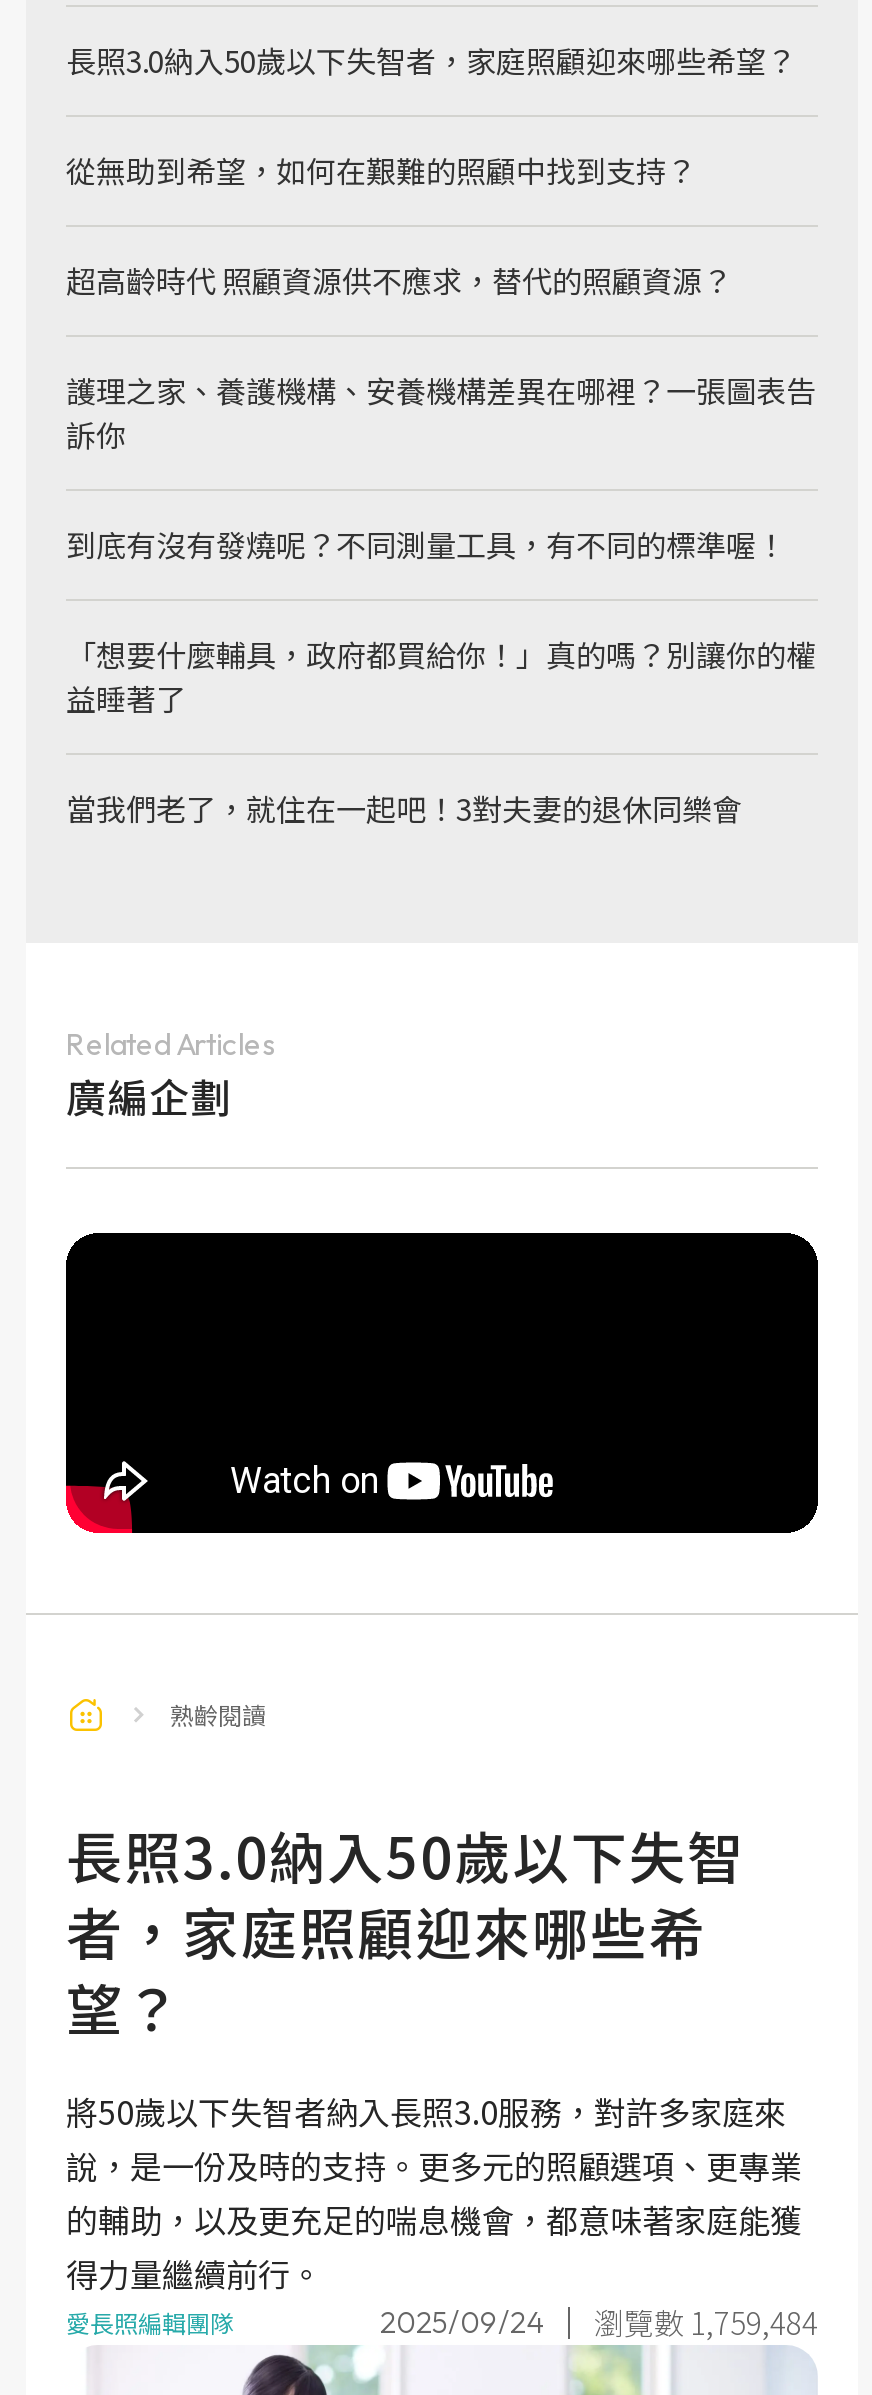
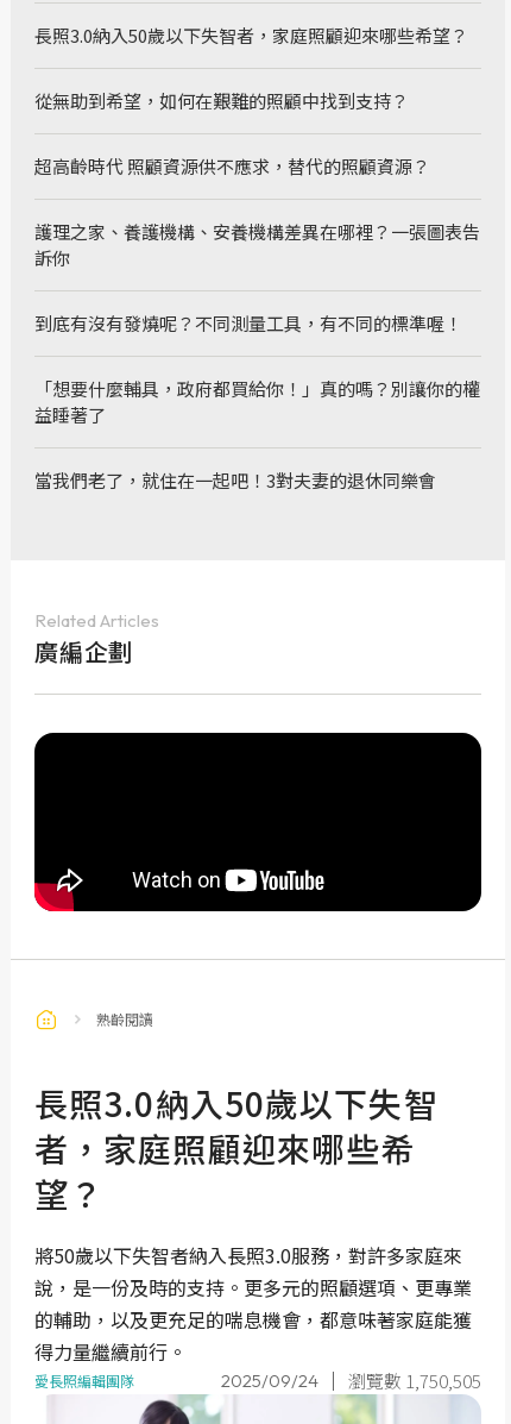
- 2025/09/24 瀏覽數 1,759,484
+ 2025/09/24 瀏覽數 1,750,505
